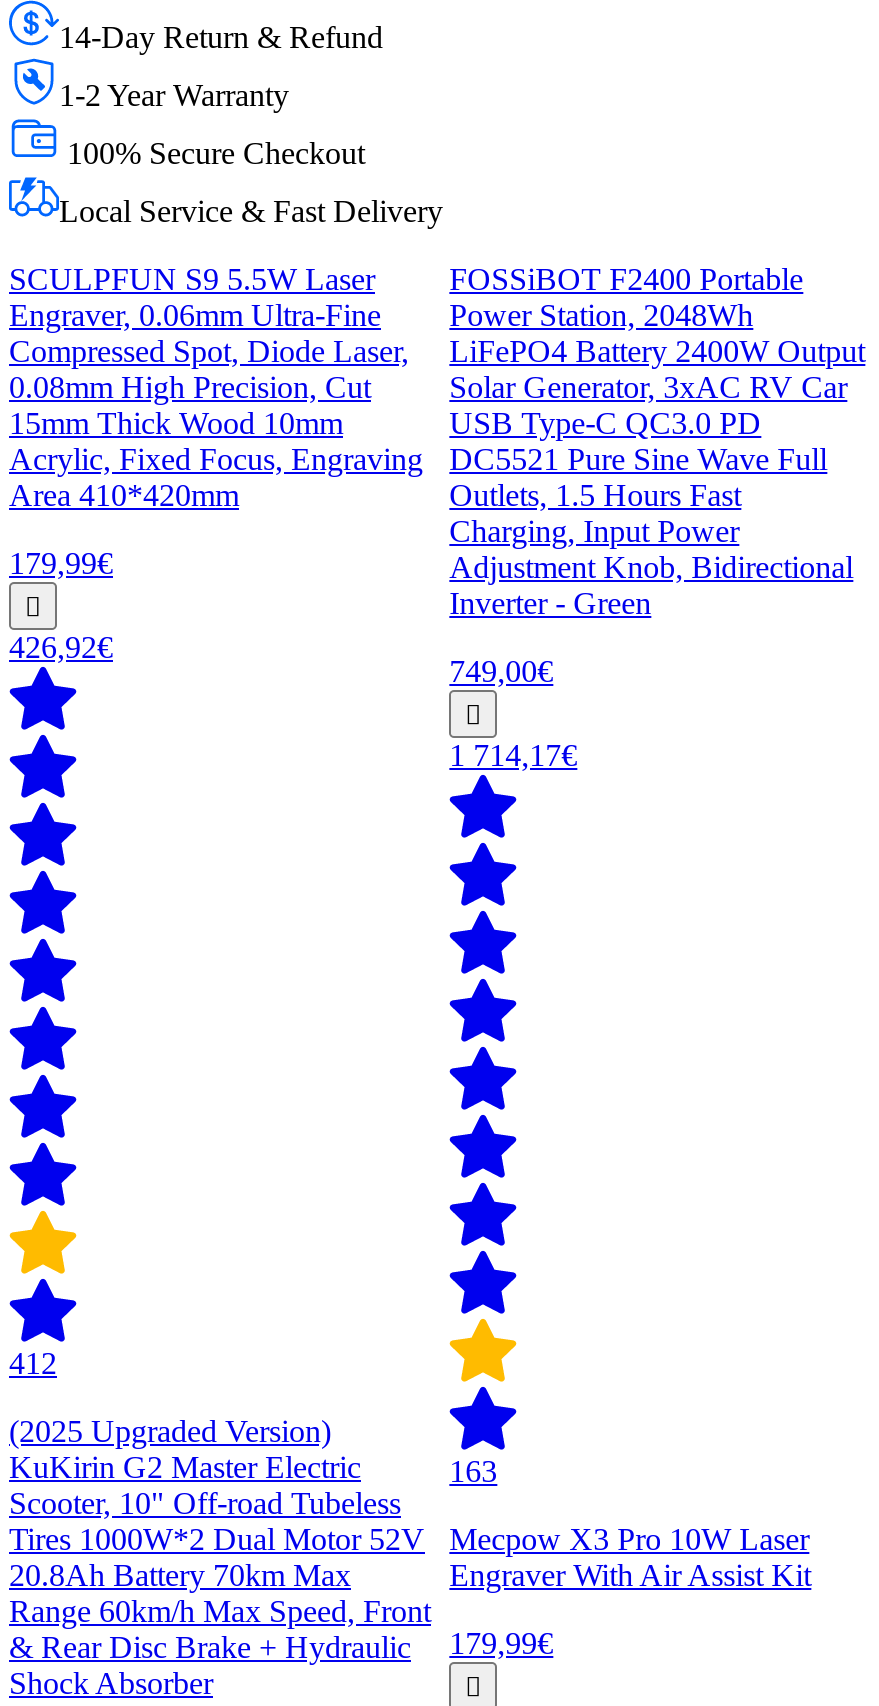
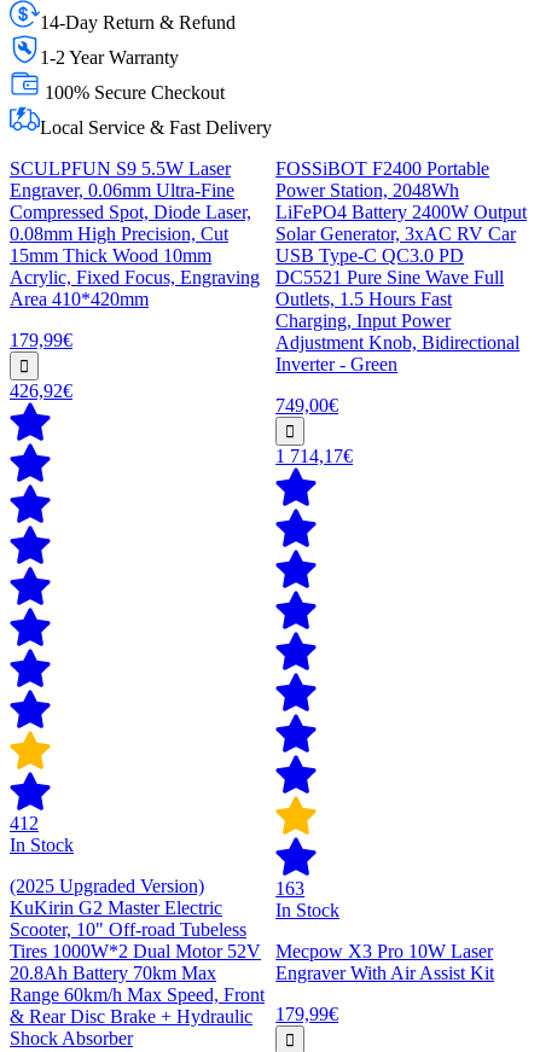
+ In Stock

+ In Stock
